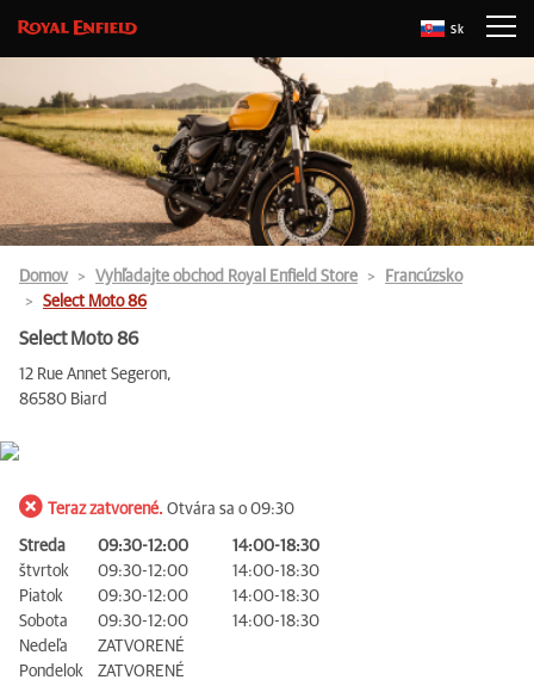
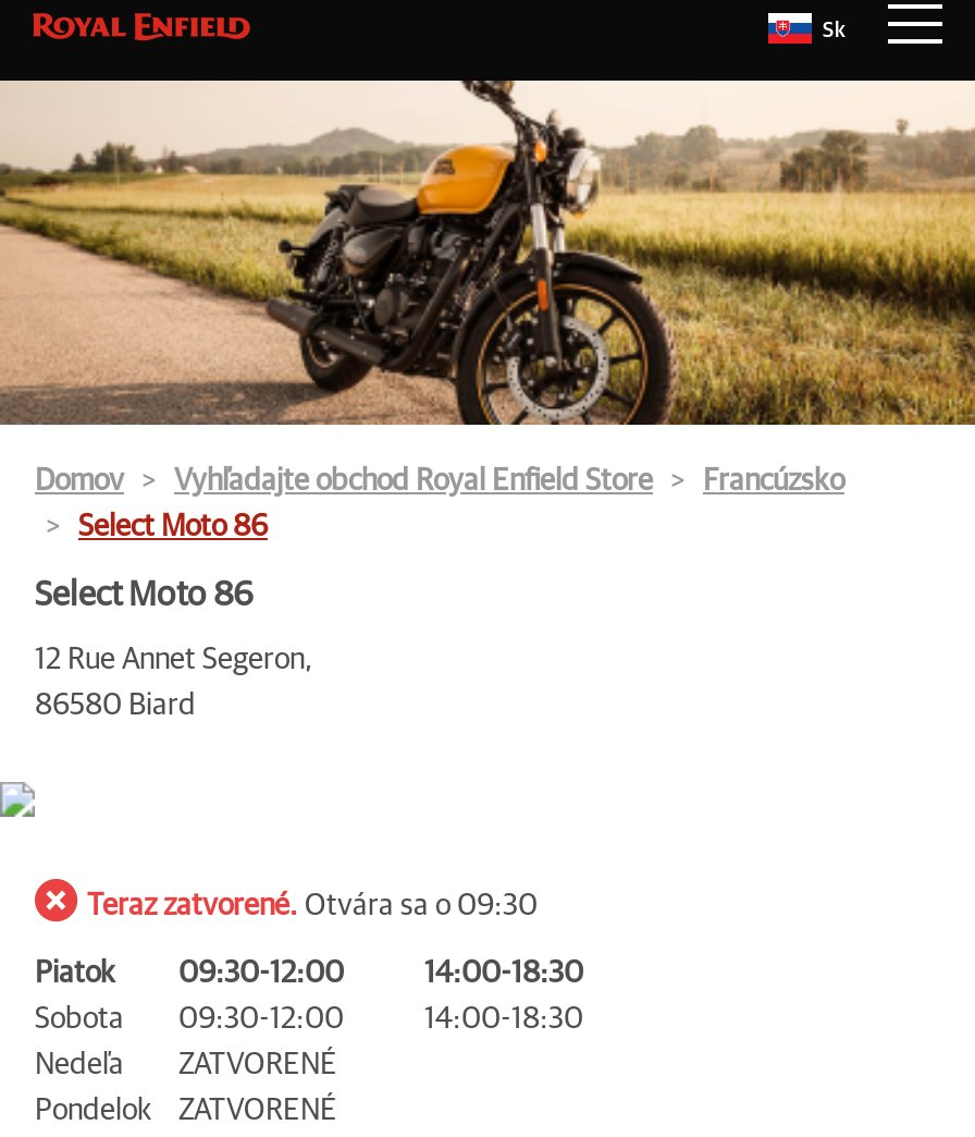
- Streda
- 09:30-12:00
- 14:00-18:30
- štvrtok
- 09:30-12:00
- 14:00-18:30
